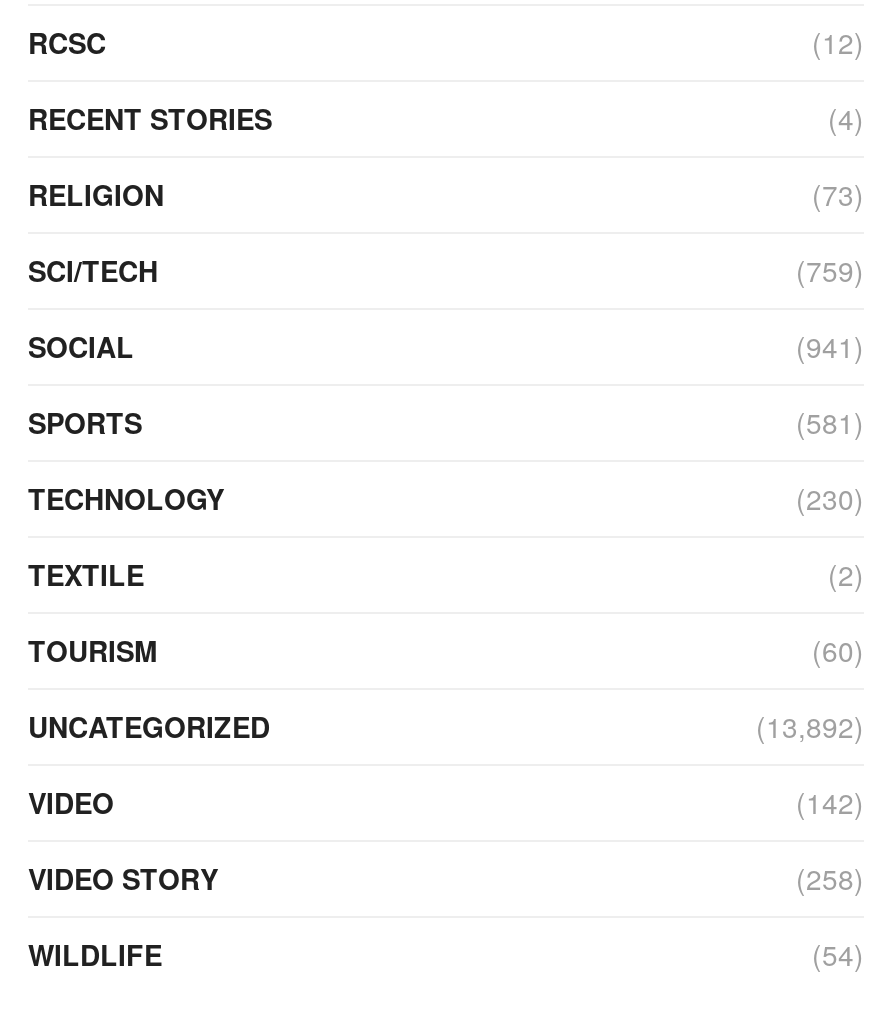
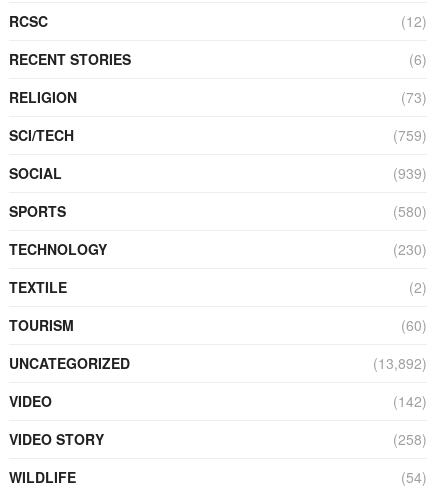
- (4)
+ (6)

- (941)
+ (939)

- (581)
+ (580)
